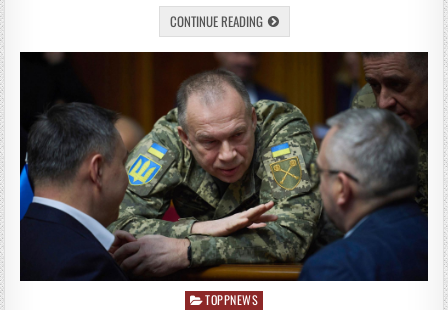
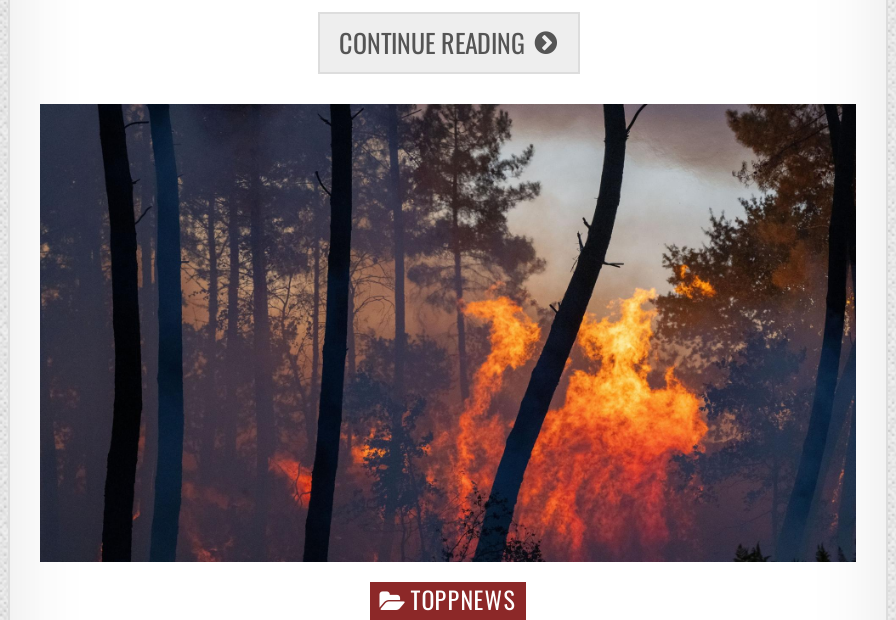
- [image]
+ [image]
